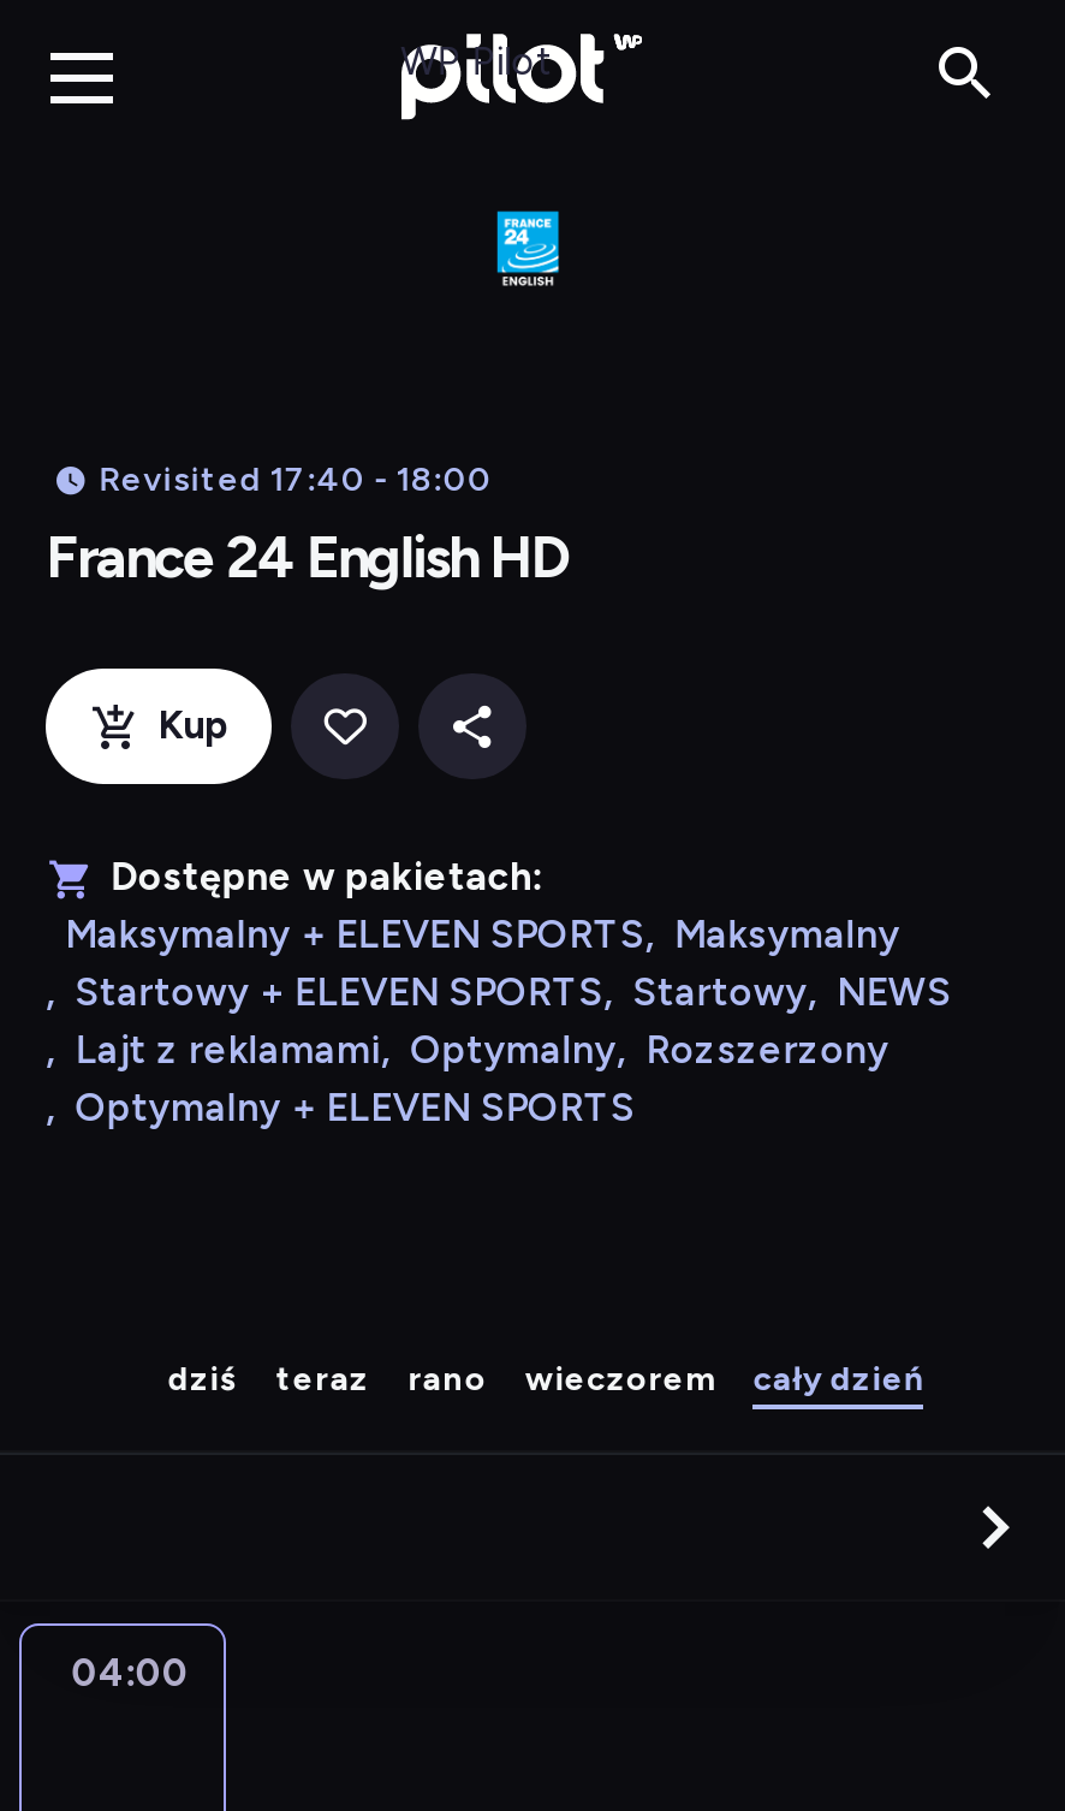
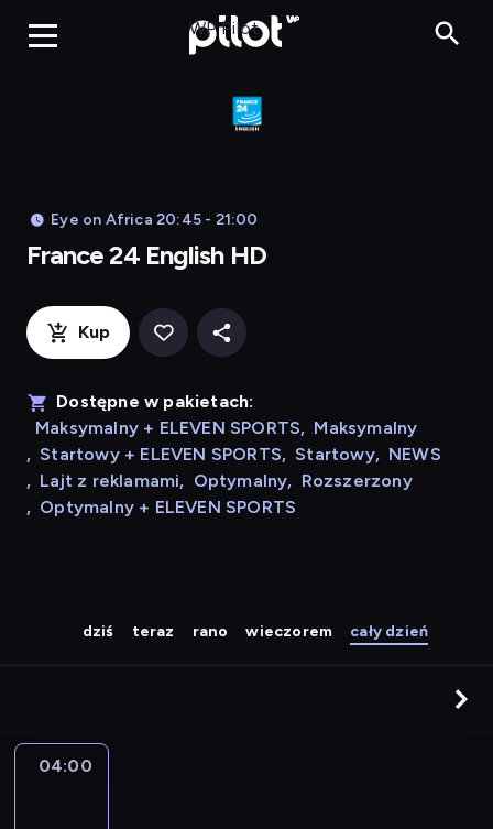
- Revisited 17:40 - 18:00
+ Eye on Africa 20:45 - 21:00
